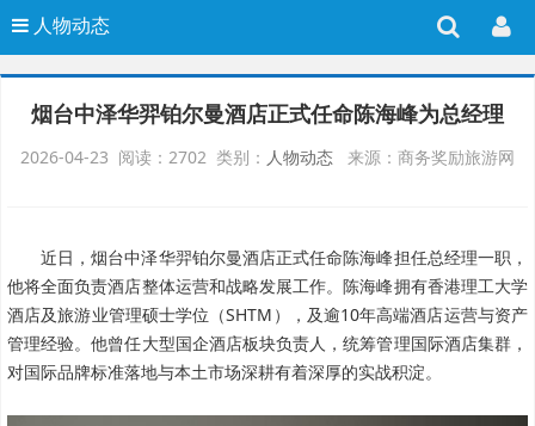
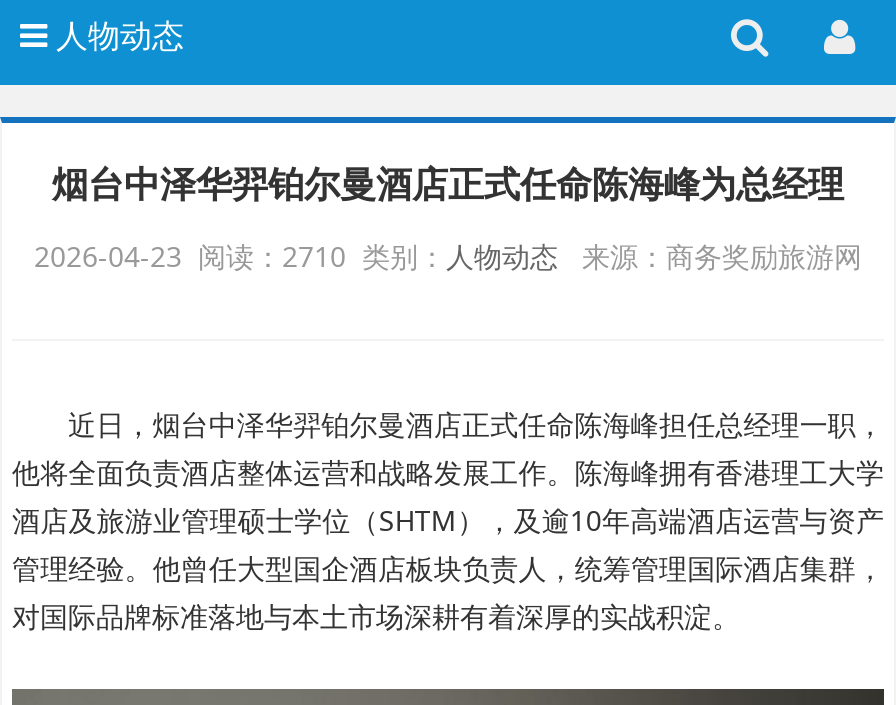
- 2026-04-23 阅读：2702 类别：人物动态来源：商务奖励旅游网
+ 2026-04-23 阅读：2710 类别：人物动态来源：商务奖励旅游网
